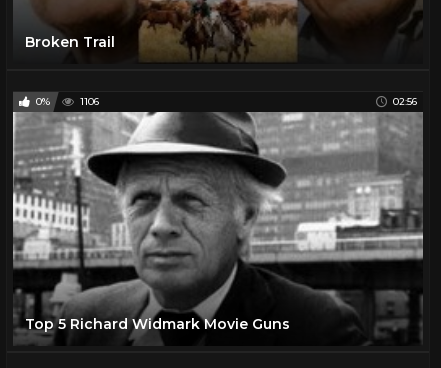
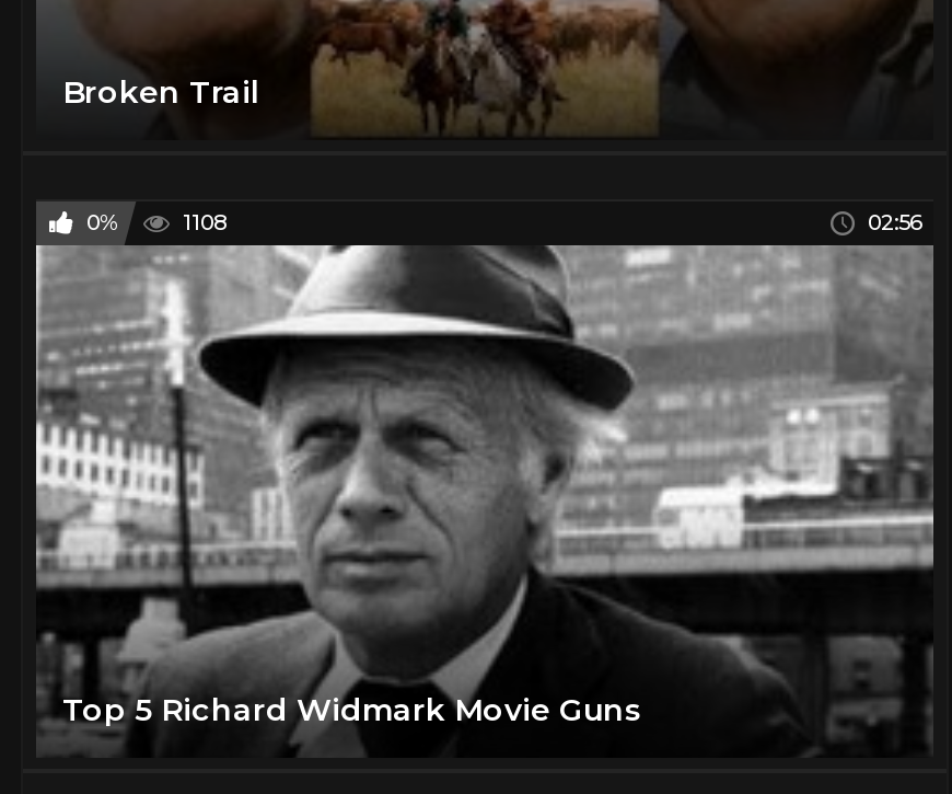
- 1106
+ 1108
